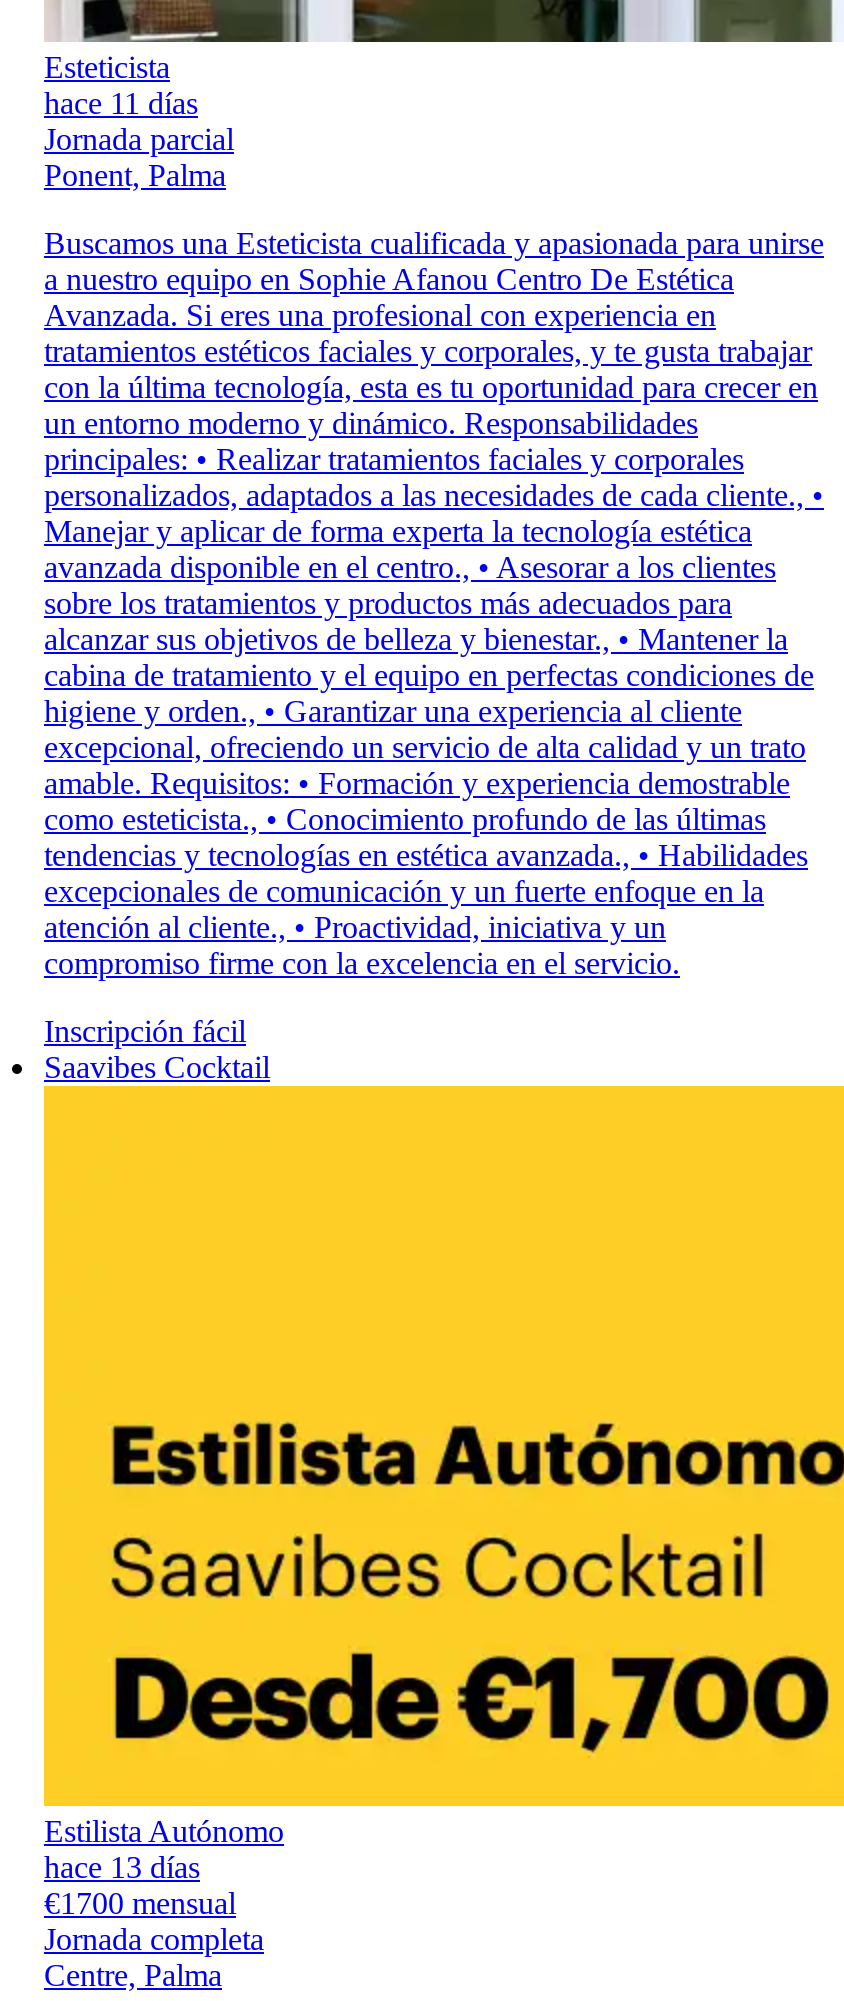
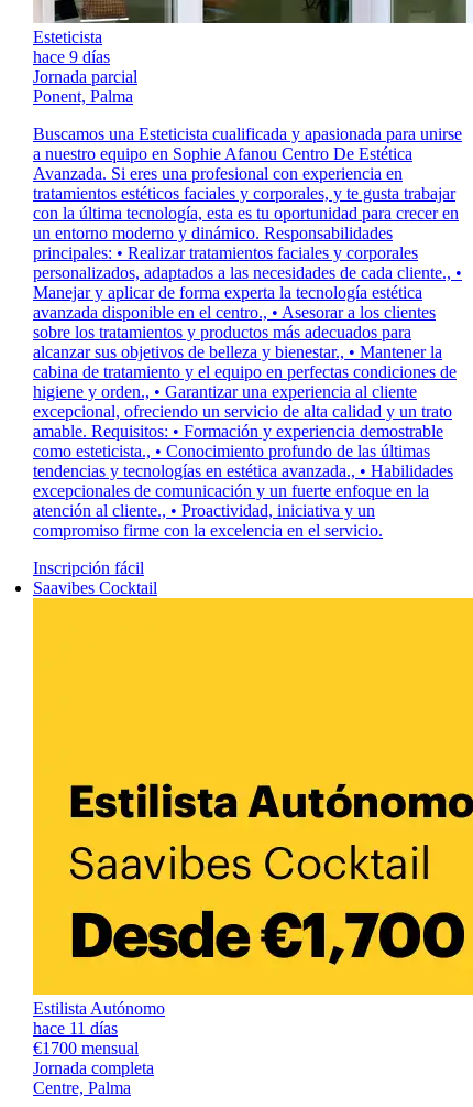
- hace 11 días
+ hace 9 días

- hace 13 días
+ hace 11 días
